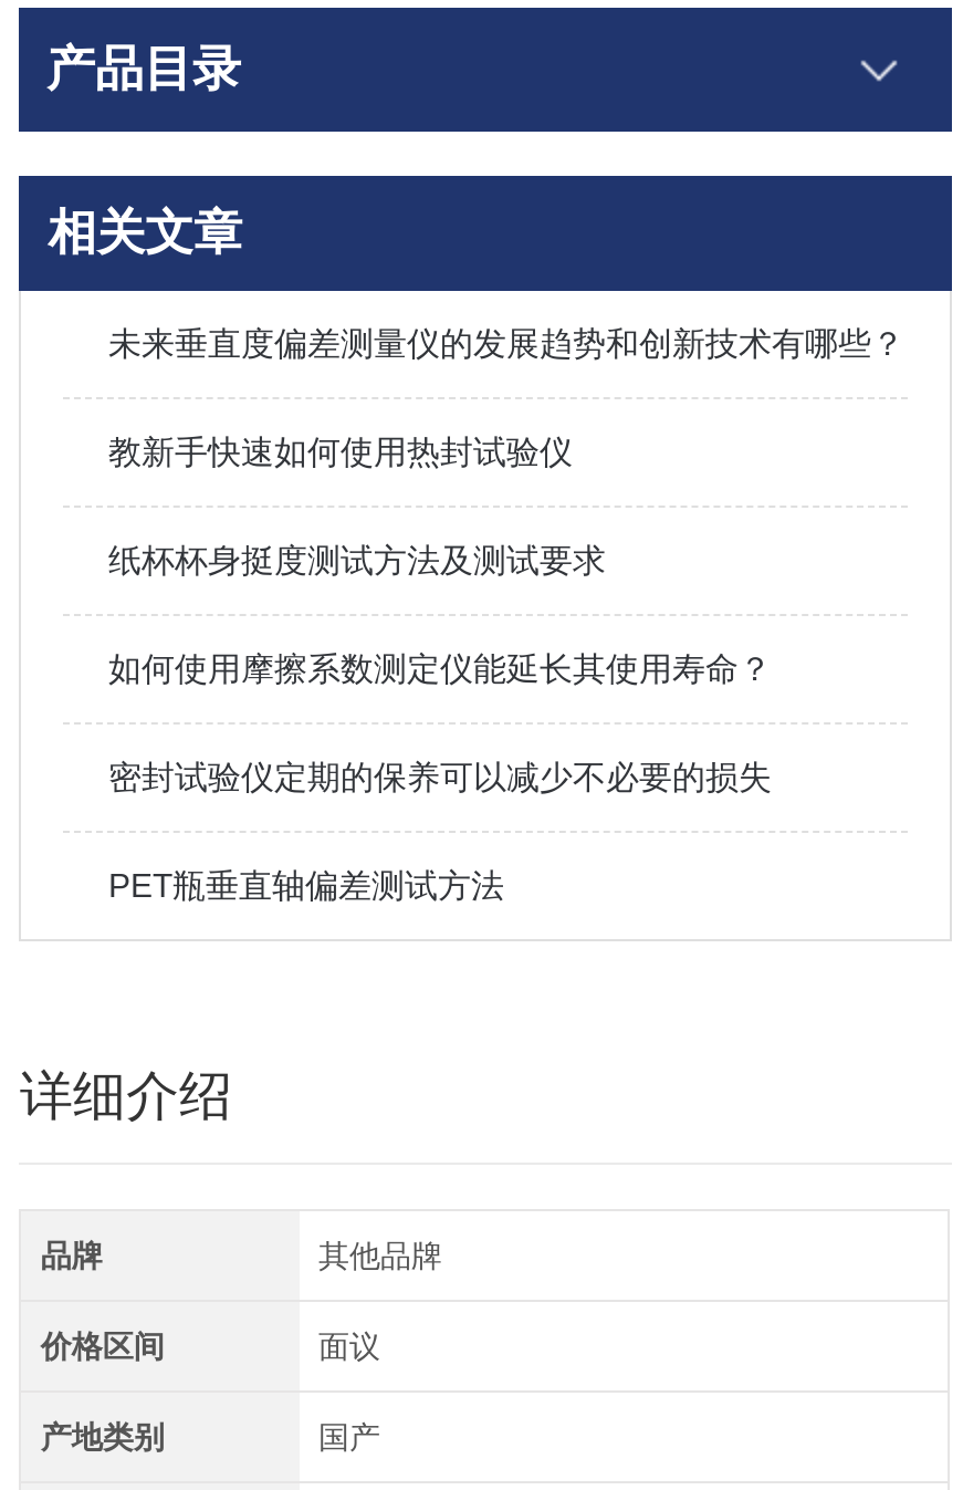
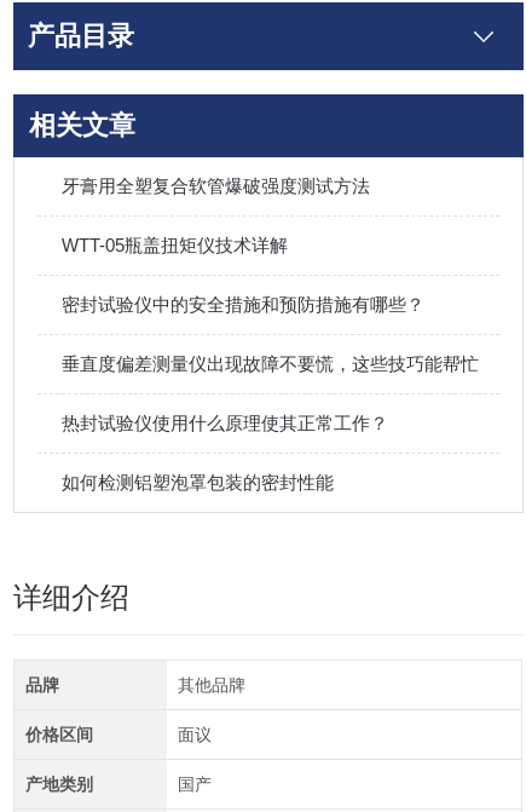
- 未来垂直度偏差测量仪的发展趋势和创新技术有哪些？
+ 牙膏用全塑复合软管爆破强度测试方法

- 教新手快速如何使用热封试验仪
+ WTT-05瓶盖扭矩仪技术详解

- 纸杯杯身挺度测试方法及测试要求
+ 密封试验仪中的安全措施和预防措施有哪些？

- 如何使用摩擦系数测定仪能延长其使用寿命？
+ 垂直度偏差测量仪出现故障不要慌，这些技巧能帮忙

- 密封试验仪定期的保养可以减少不必要的损失
+ 热封试验仪使用什么原理使其正常工作？

- PET瓶垂直轴偏差测试方法
+ 如何检测铝塑泡罩包装的密封性能
